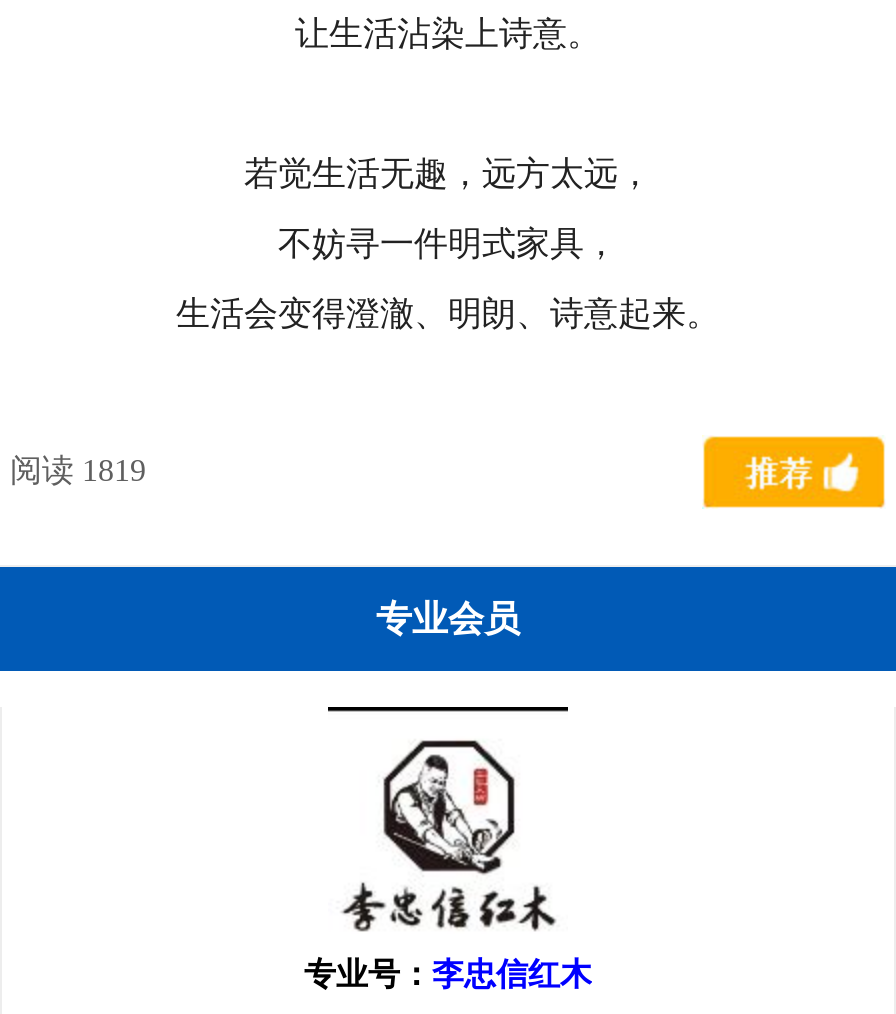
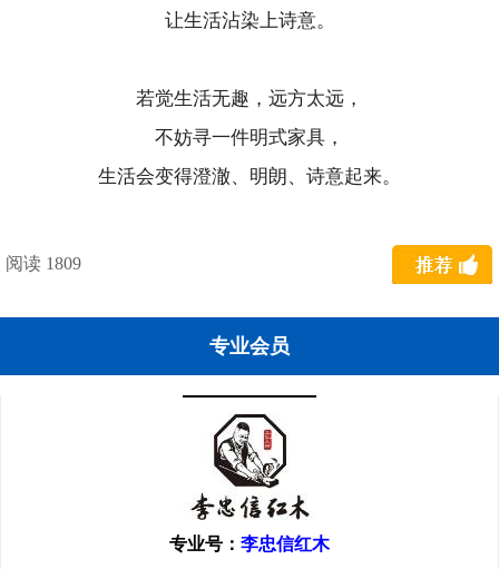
- 阅读 1819
+ 阅读 1809
